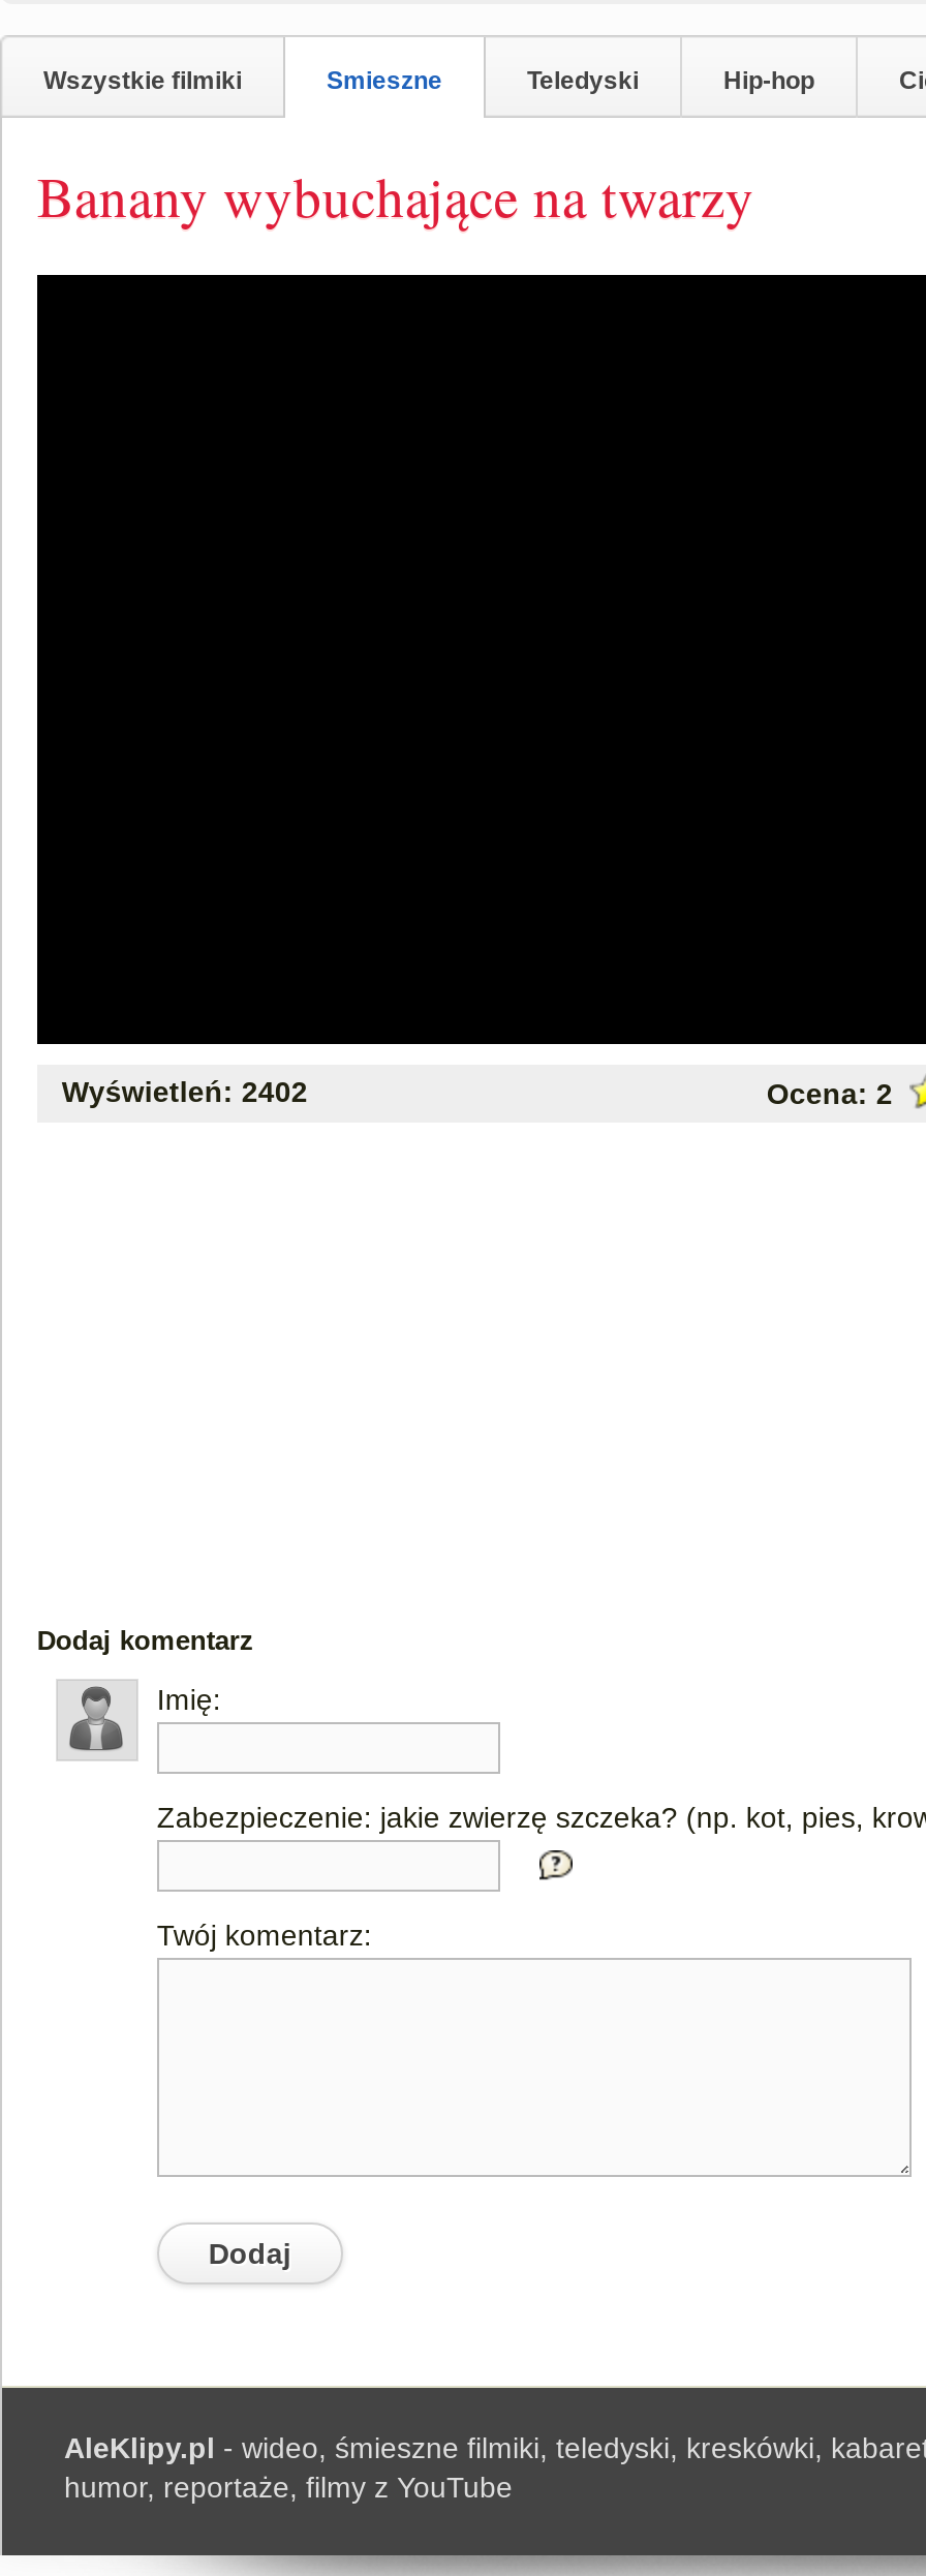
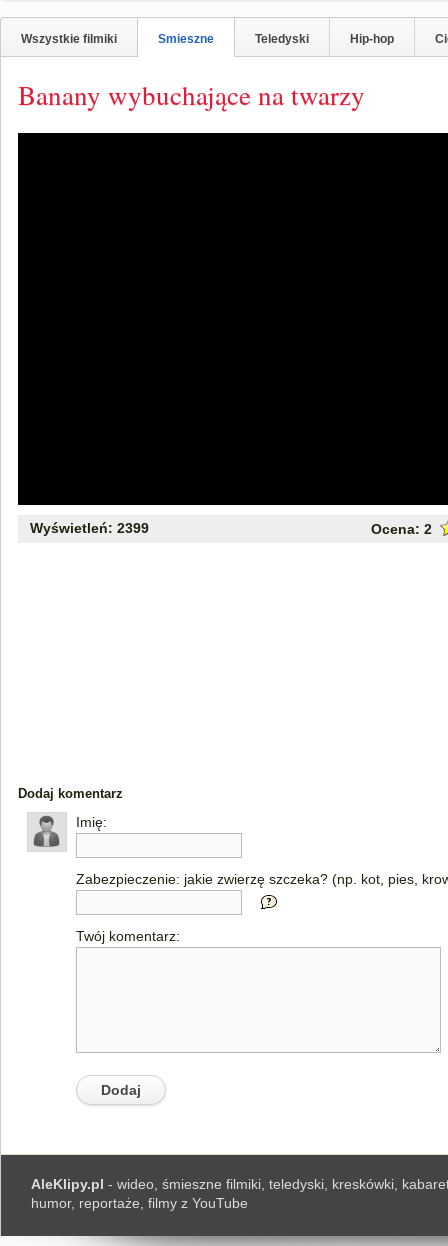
- Wyświetleń: 2402
+ Wyświetleń: 2399
